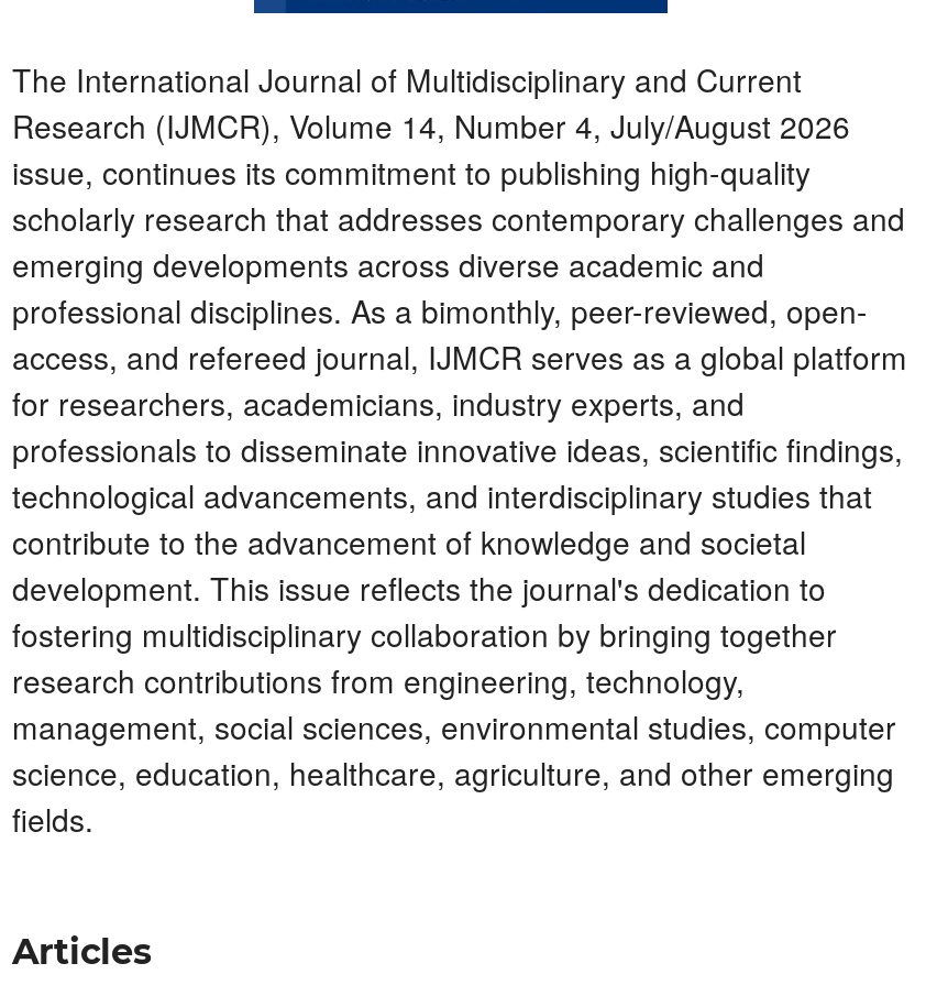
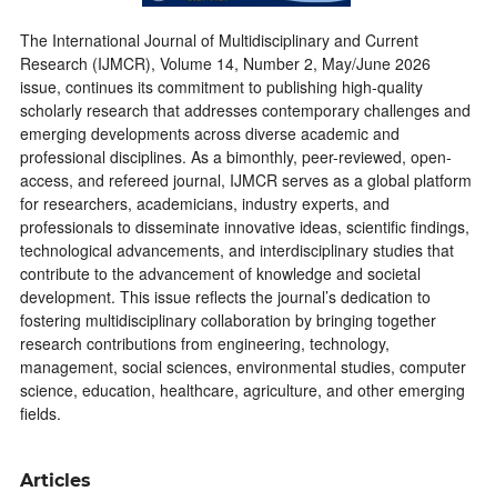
- Research (IJMCR), Volume 14, Number 4, July/August 2026
+ Research (IJMCR), Volume 14, Number 2, May/June 2026

- development. This issue reflects the journal's dedication to
+ development. This issue reflects the journal’s dedication to
